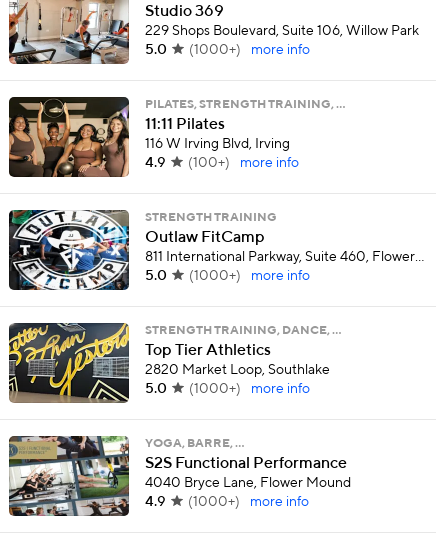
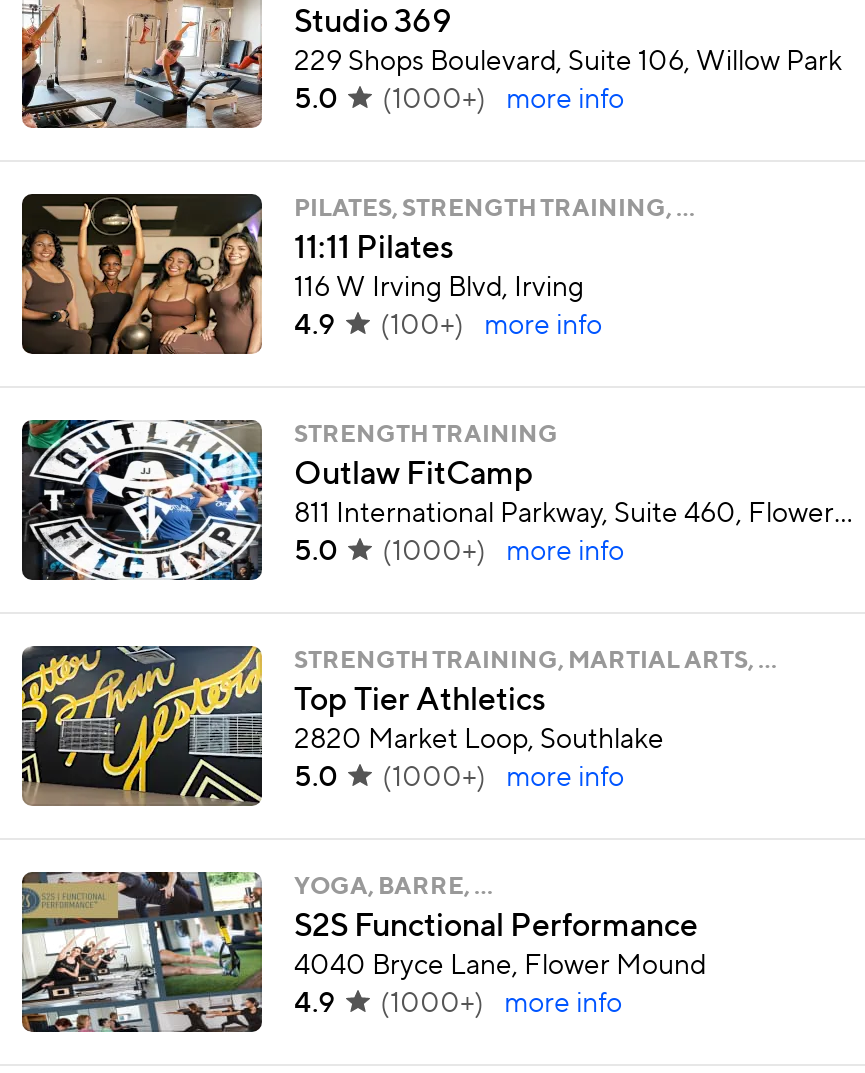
- STRENGTH TRAINING, DANCE, …
+ STRENGTH TRAINING, MARTIAL ARTS, …
